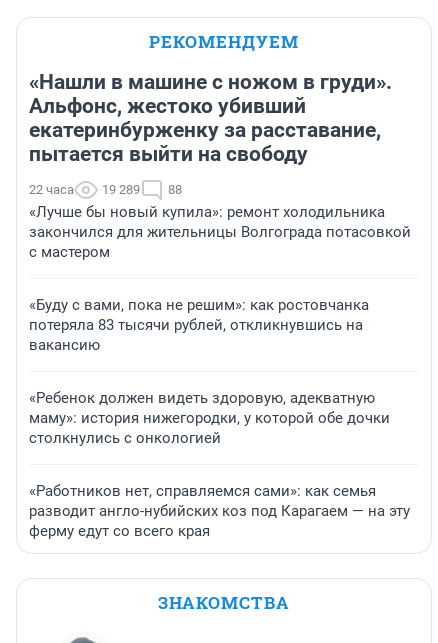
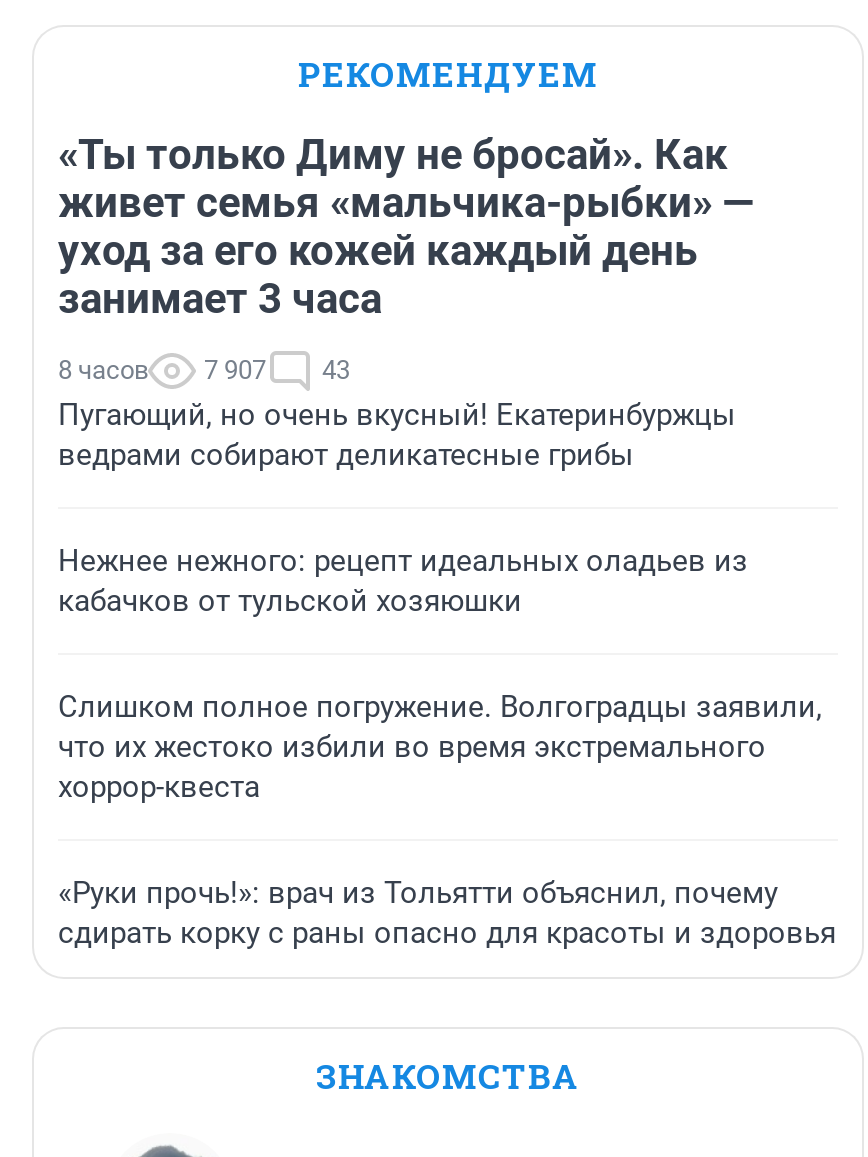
- «Нашли в машине с ножом в груди».
- Альфонс, жестоко убивший
- екатеринбурженку за расставание,
- пытается выйти на свободу
+ «Ты только Диму не бросай». Как
+ живет семья «мальчика-рыбки» —
+ уход за его кожей каждый день
+ занимает 3 часа

- 22 часа
- 19 289
- 88
- «Лучше бы новый купила»: ремонт холодильника
- закончился для жительницы Волгограда потасовкой
- с мастером
+ 8 часов
+ 7 907
+ 43
+ Пугающий, но очень вкусный! Екатеринбуржцы
+ ведрами собирают деликатесные грибы

- «Буду с вами, пока не решим»: как ростовчанка
- потеряла 83 тысячи рублей, откликнувшись на
- вакансию
+ Нежнее нежного: рецепт идеальных оладьев из
+ кабачков от тульской хозяюшки

- «Ребенок должен видеть здоровую, адекватную
- маму»: история нижегородки, у которой обе дочки
- столкнулись с онкологией
+ Слишком полное погружение. Волгоградцы заявили,
+ что их жестоко избили во время экстремального
+ хоррор-квеста

- «Работников нет, справляемся сами»: как семья
- разводит англо-нубийских коз под Карагаем — на эту
- ферму едут со всего края
+ «Руки прочь!»: врач из Тольятти объяснил, почему
+ сдирать корку с раны опасно для красоты и здоровья
